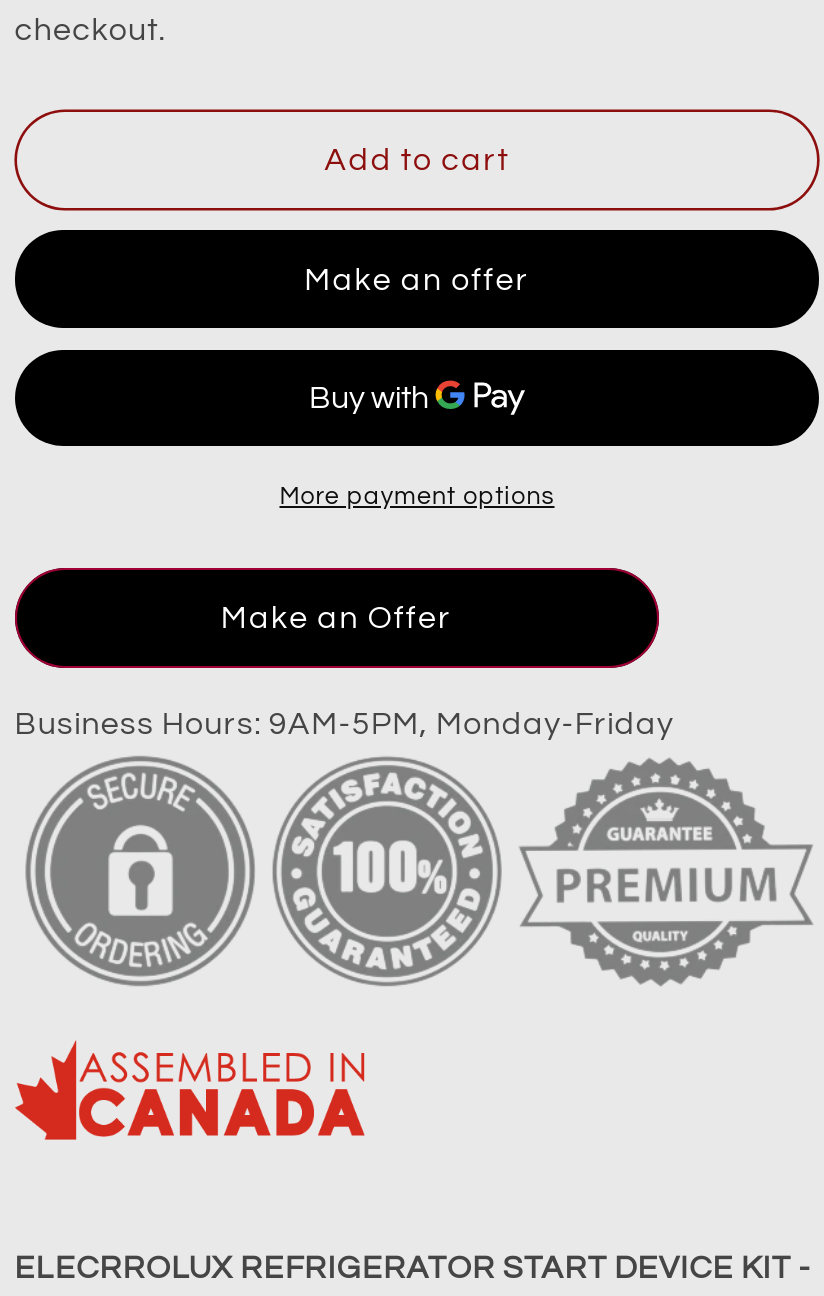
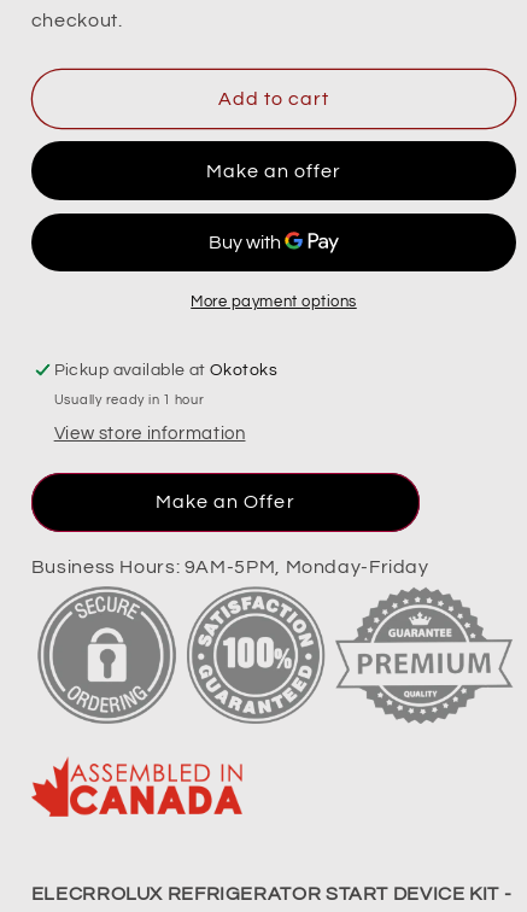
+ Pickup available at Okotoks
+ Usually ready in 1 hour
+ View store information
